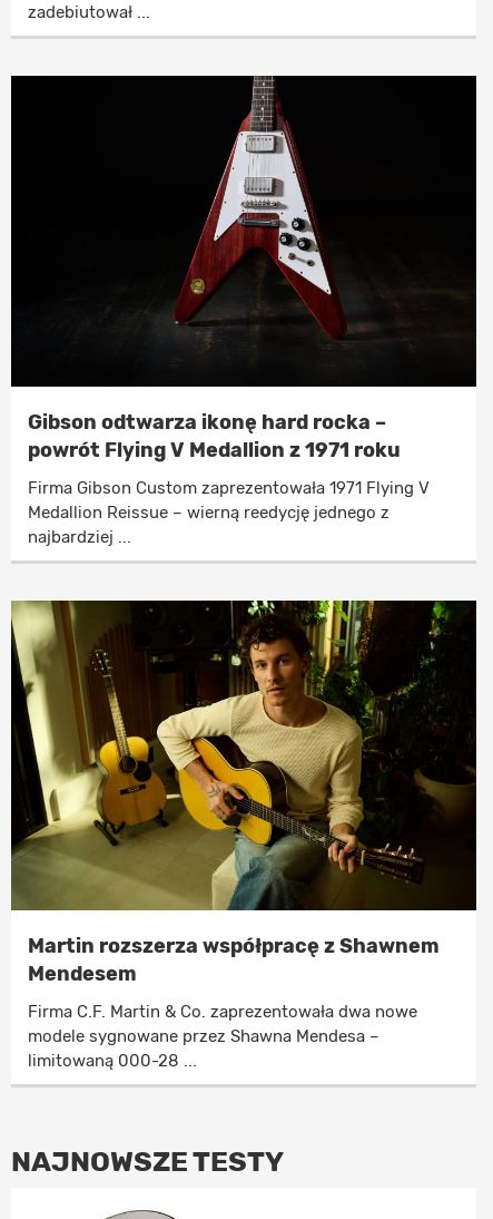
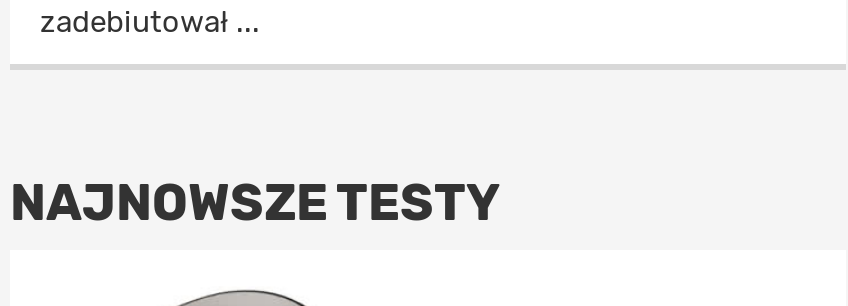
- [image]
- Gibson odtwarza ikonę hard rocka –
- powrót Flying V Medallion z 1971 roku
- Firma Gibson Custom zaprezentowała 1971 Flying V
- Medallion Reissue – wierną reedycję jednego z
- najbardziej ...

- [image]
- Martin rozszerza współpracę z Shawnem
- Mendesem
- Firma C.F. Martin & Co. zaprezentowała dwa nowe
- modele sygnowane przez Shawna Mendesa –
- limitowaną 000-28 ...
